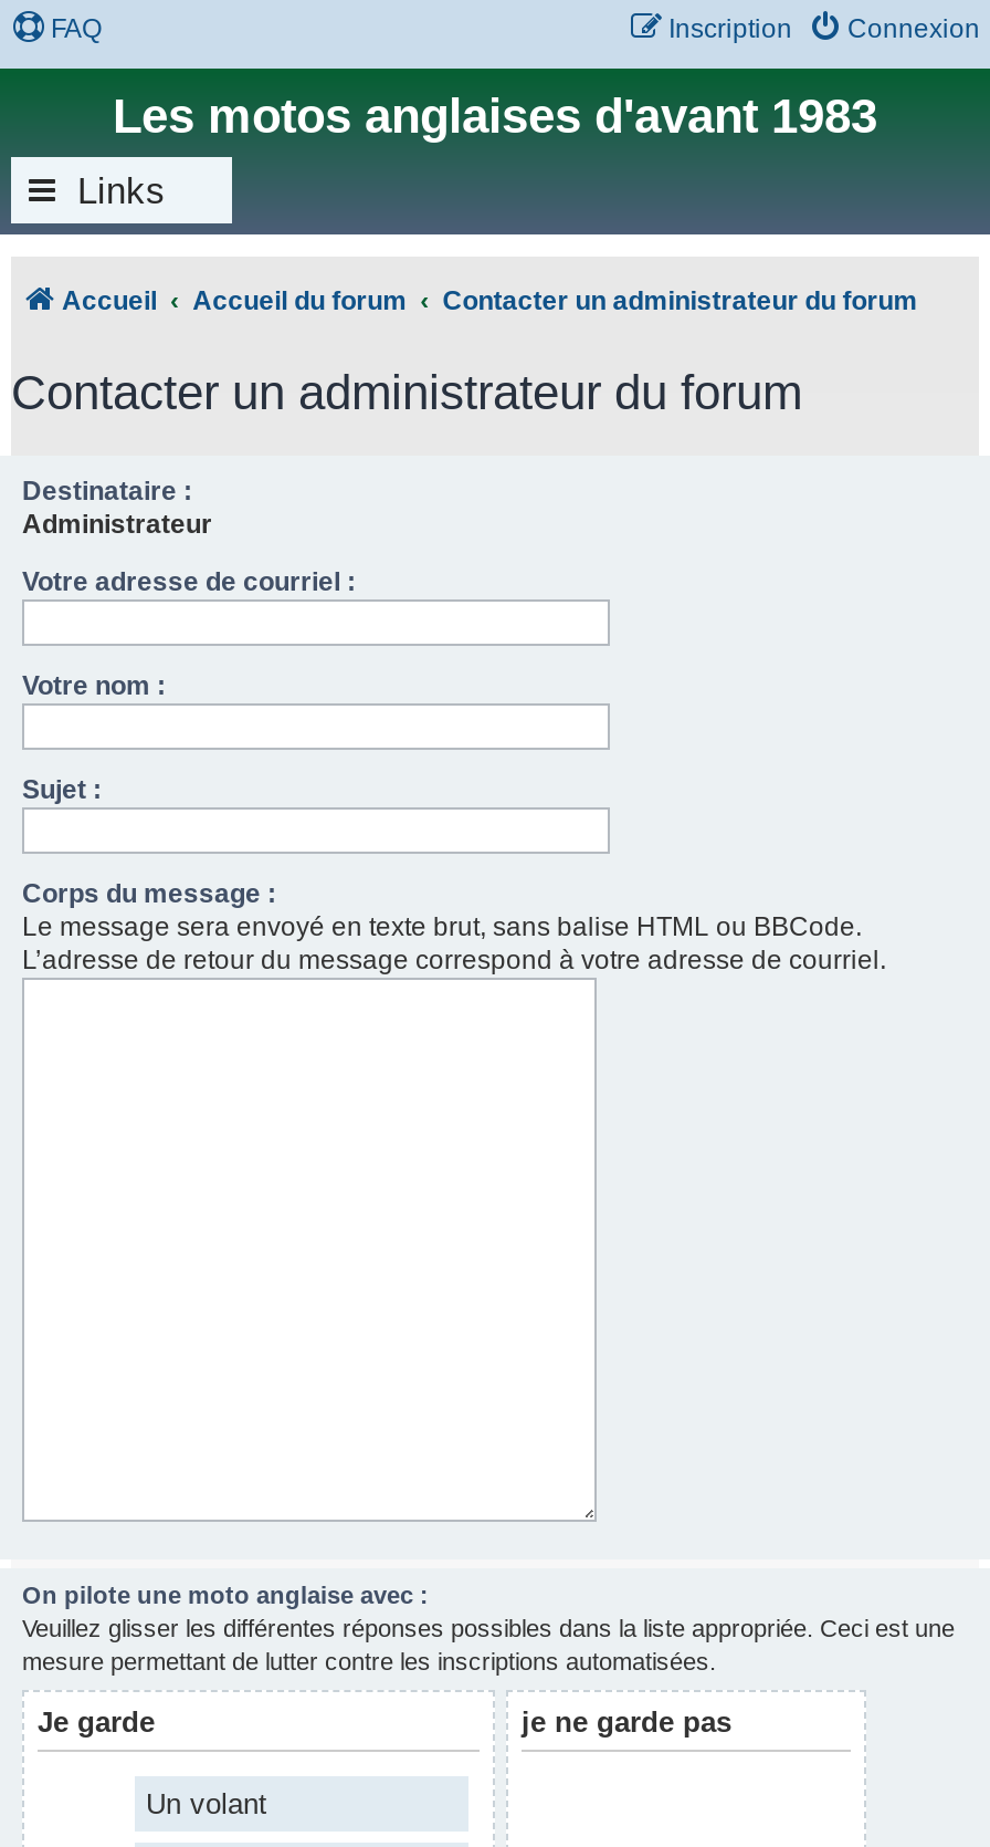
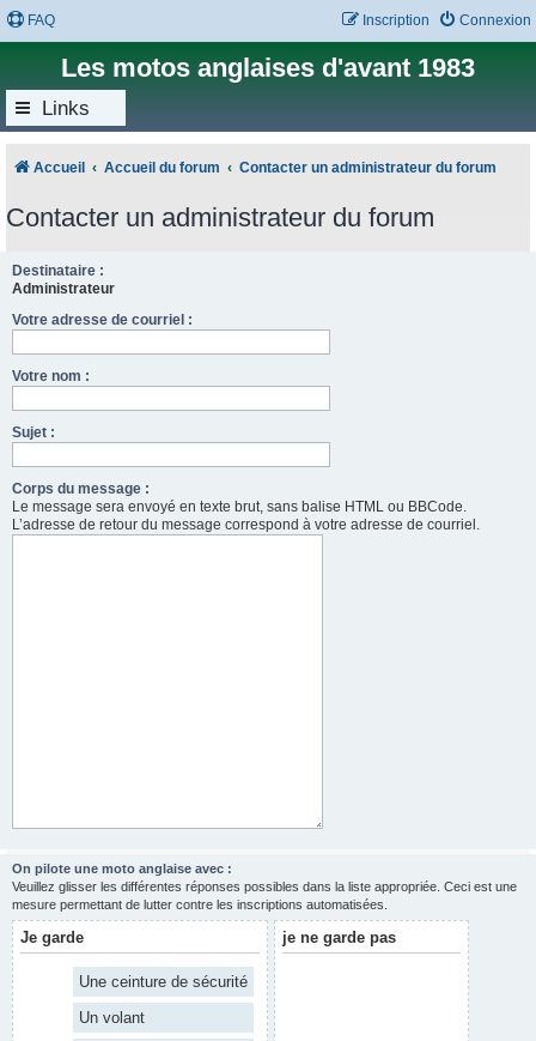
+ Une ceinture de sécurité
